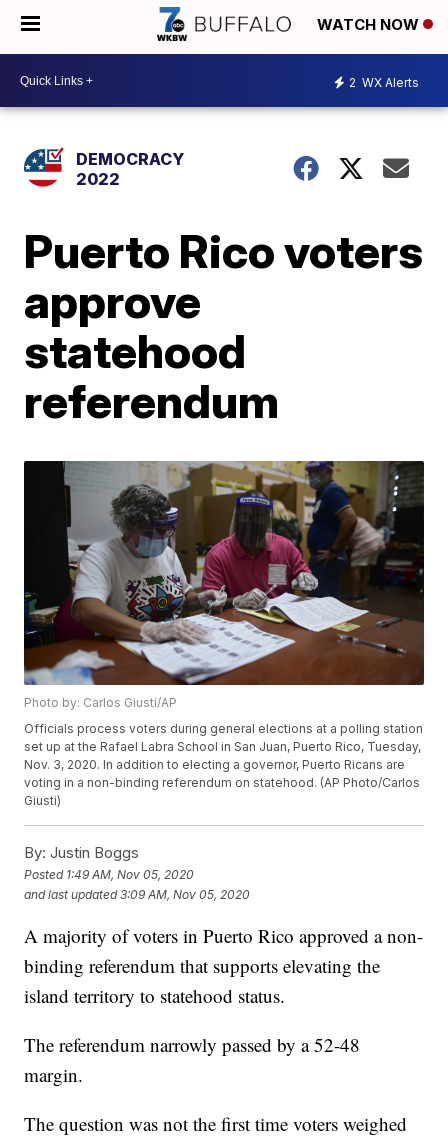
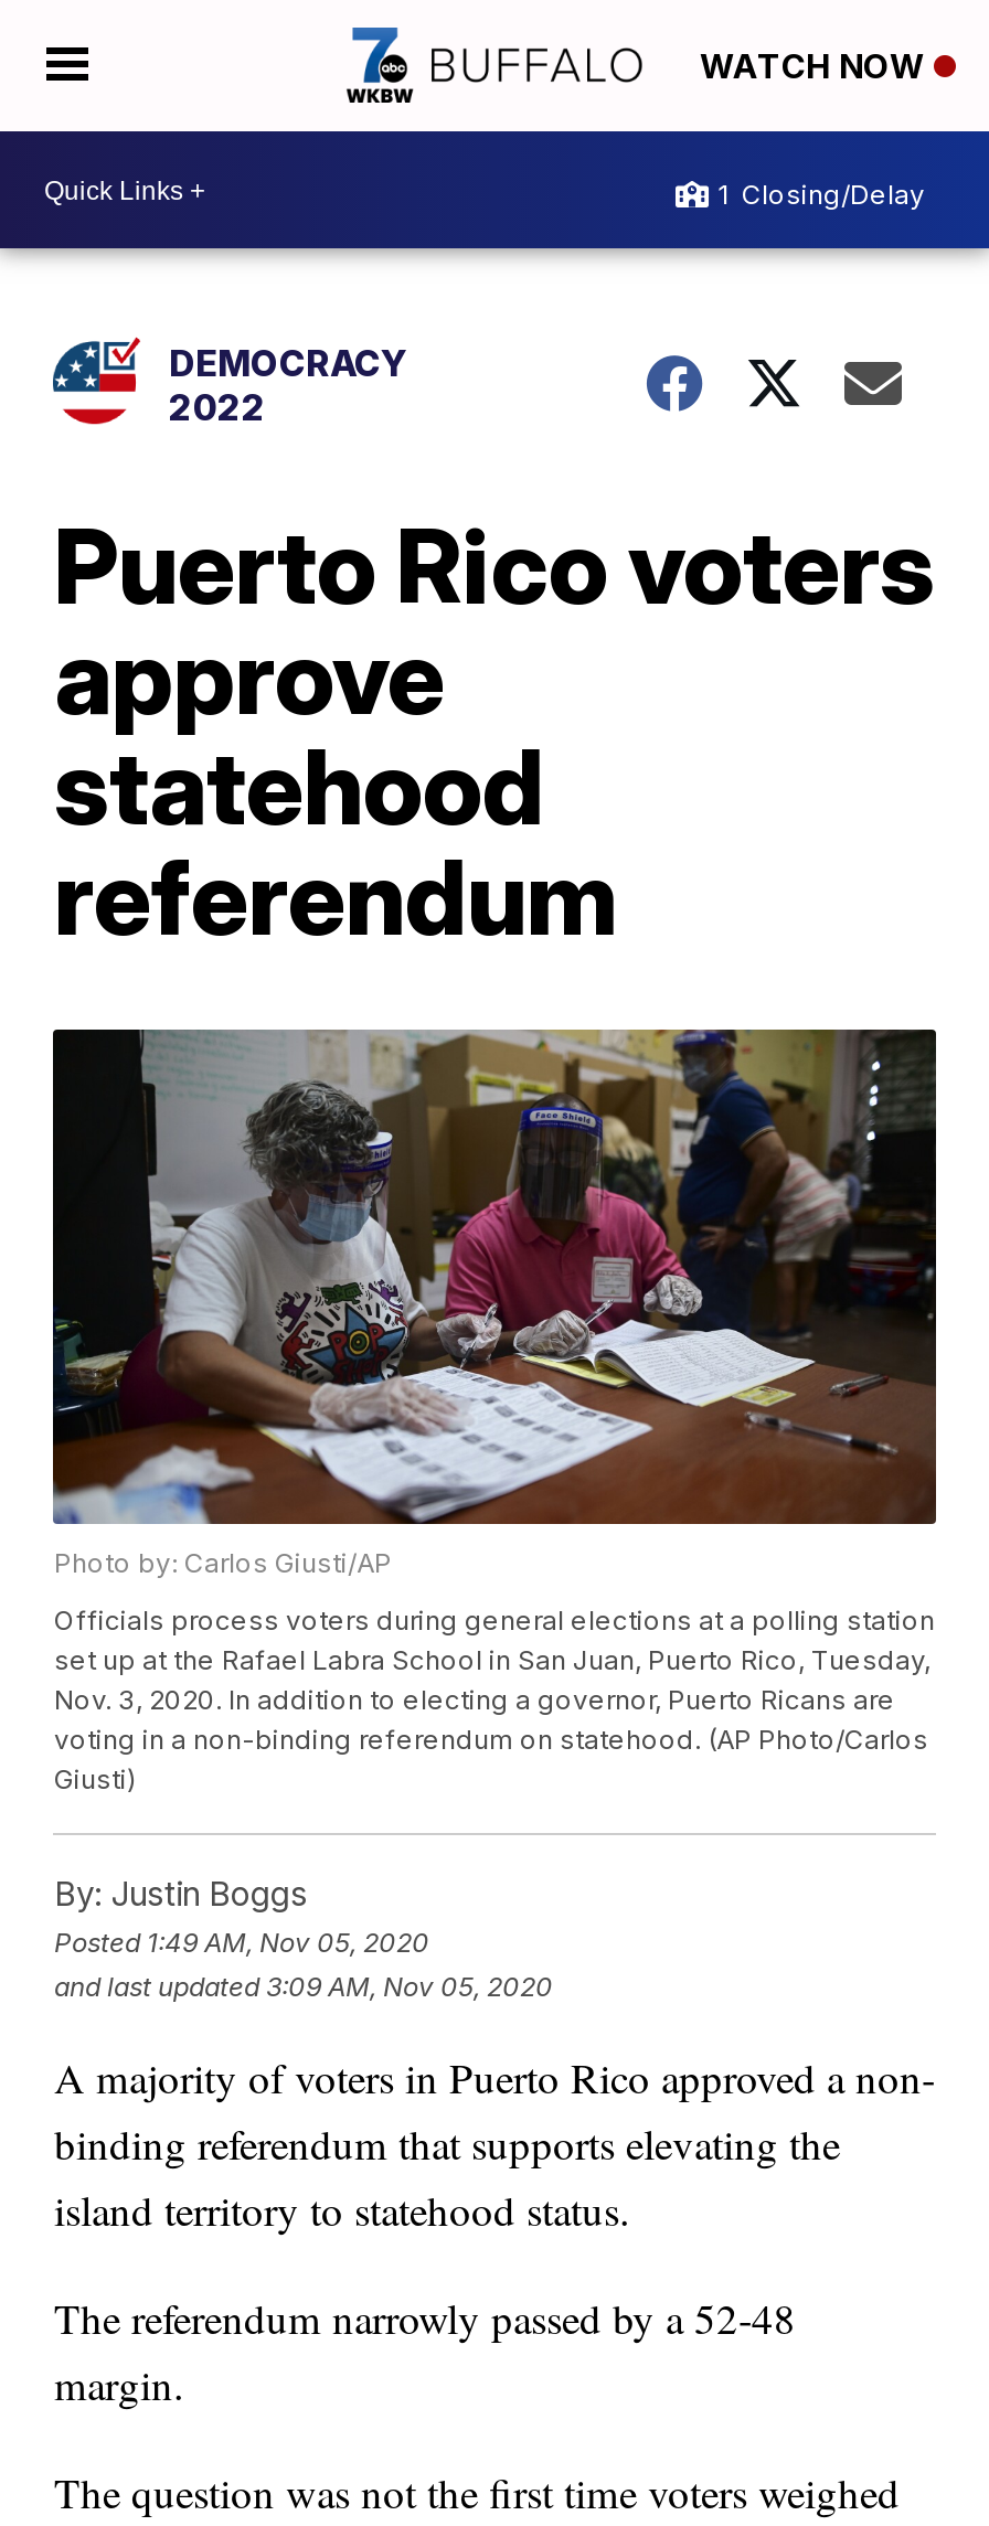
- 2 WX Alerts
+ 1 Closing/Delay
